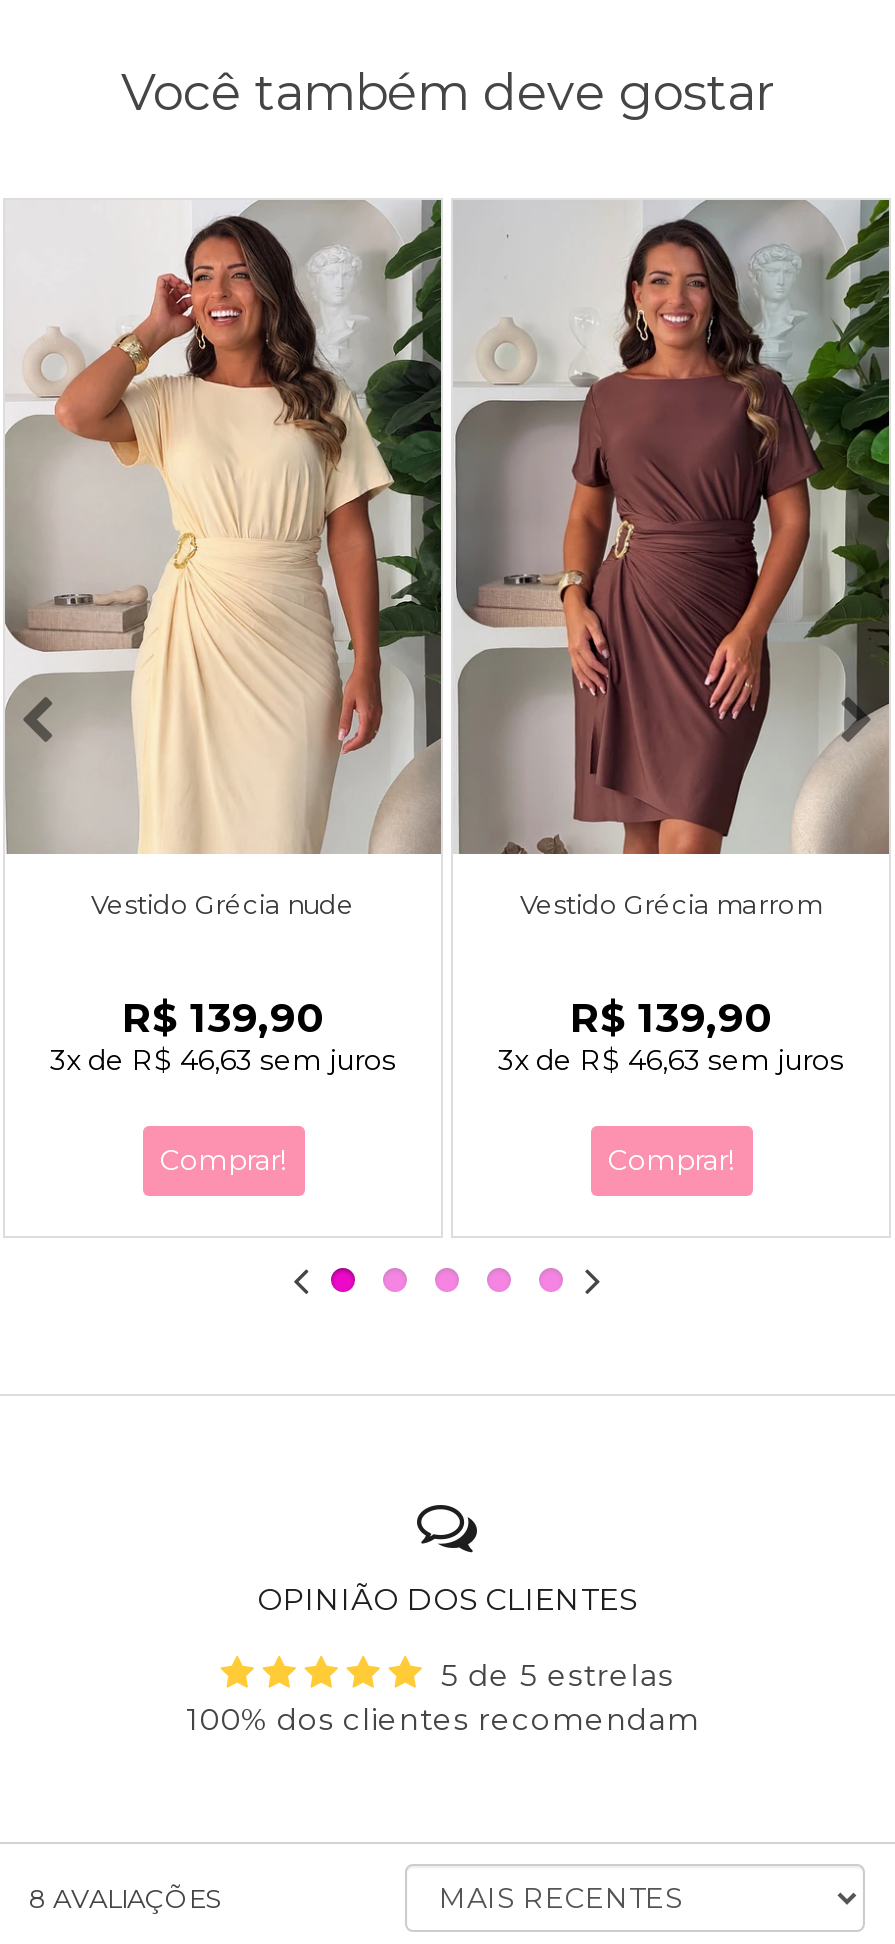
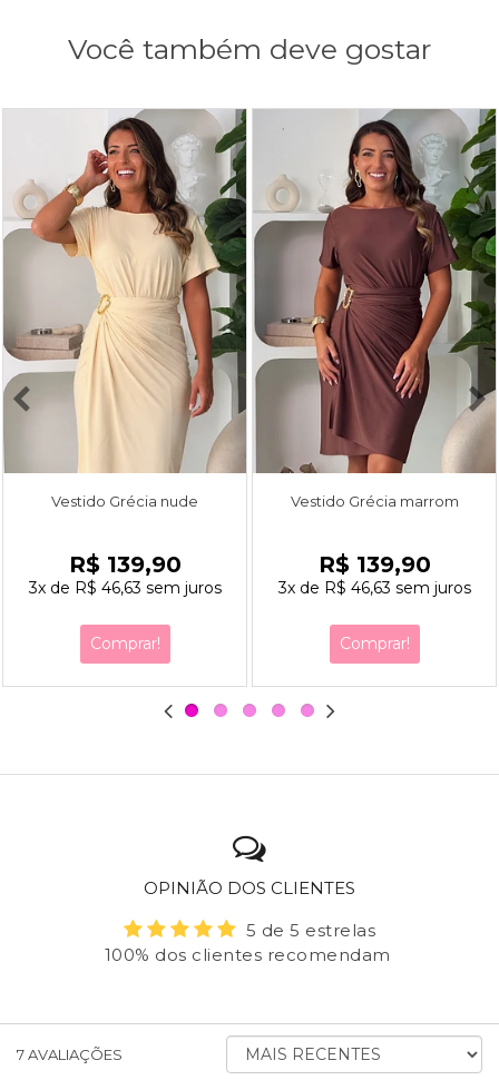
- 8 AVALIAÇÕES
+ 7 AVALIAÇÕES
